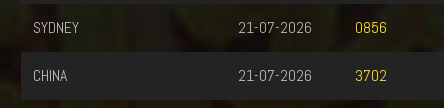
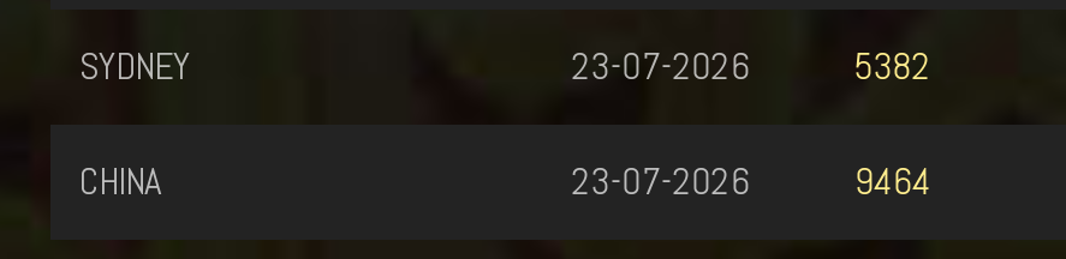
- 21-07-2026
+ 23-07-2026

- 0856
+ 5382

- 21-07-2026
+ 23-07-2026

- 3702
+ 9464
